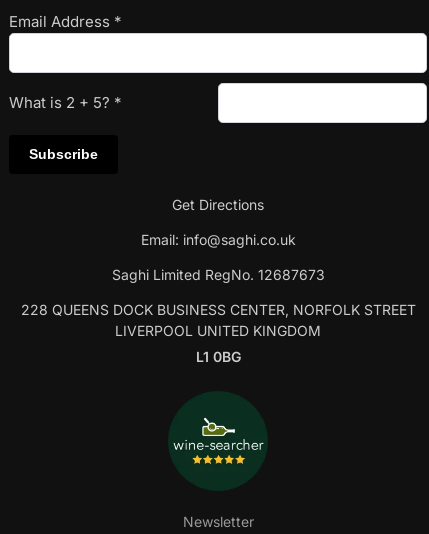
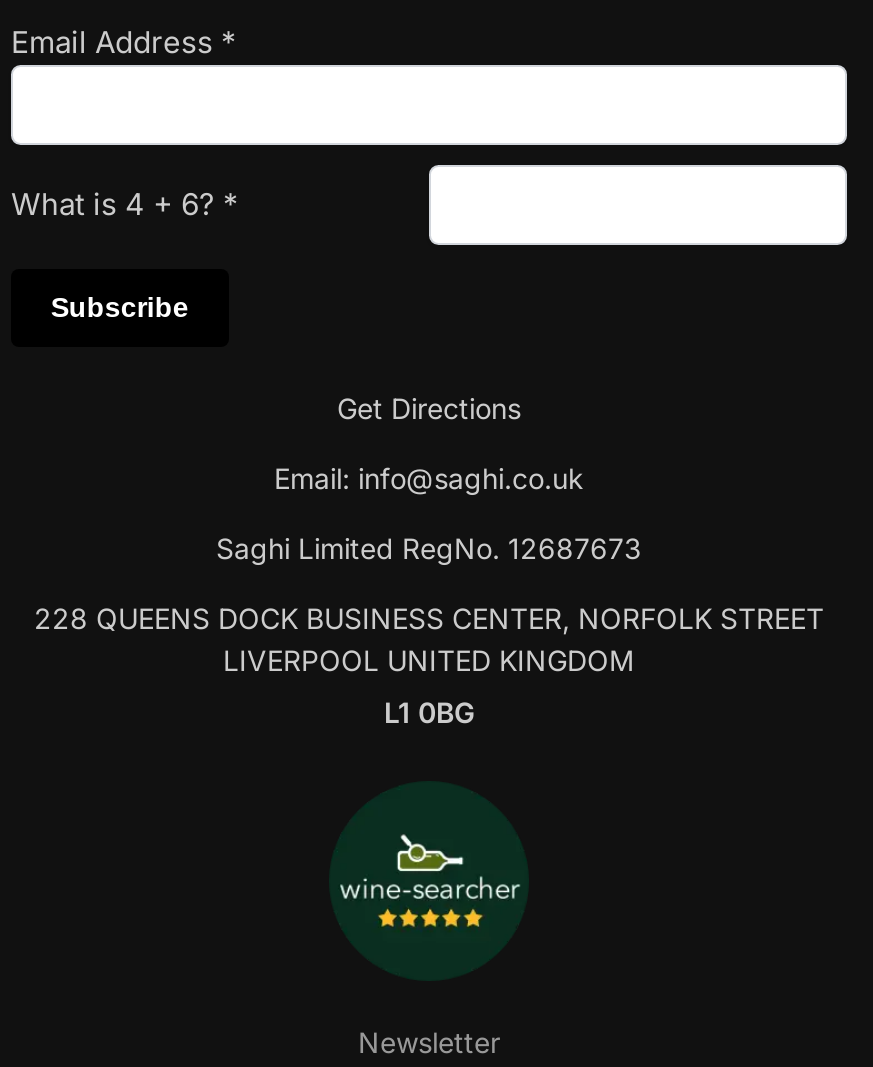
- What is 2 + 5? *
+ What is 4 + 6? *
